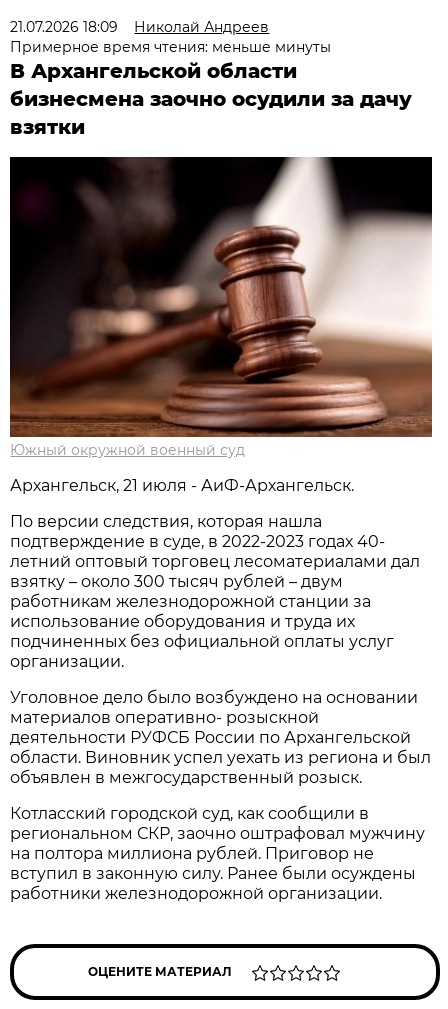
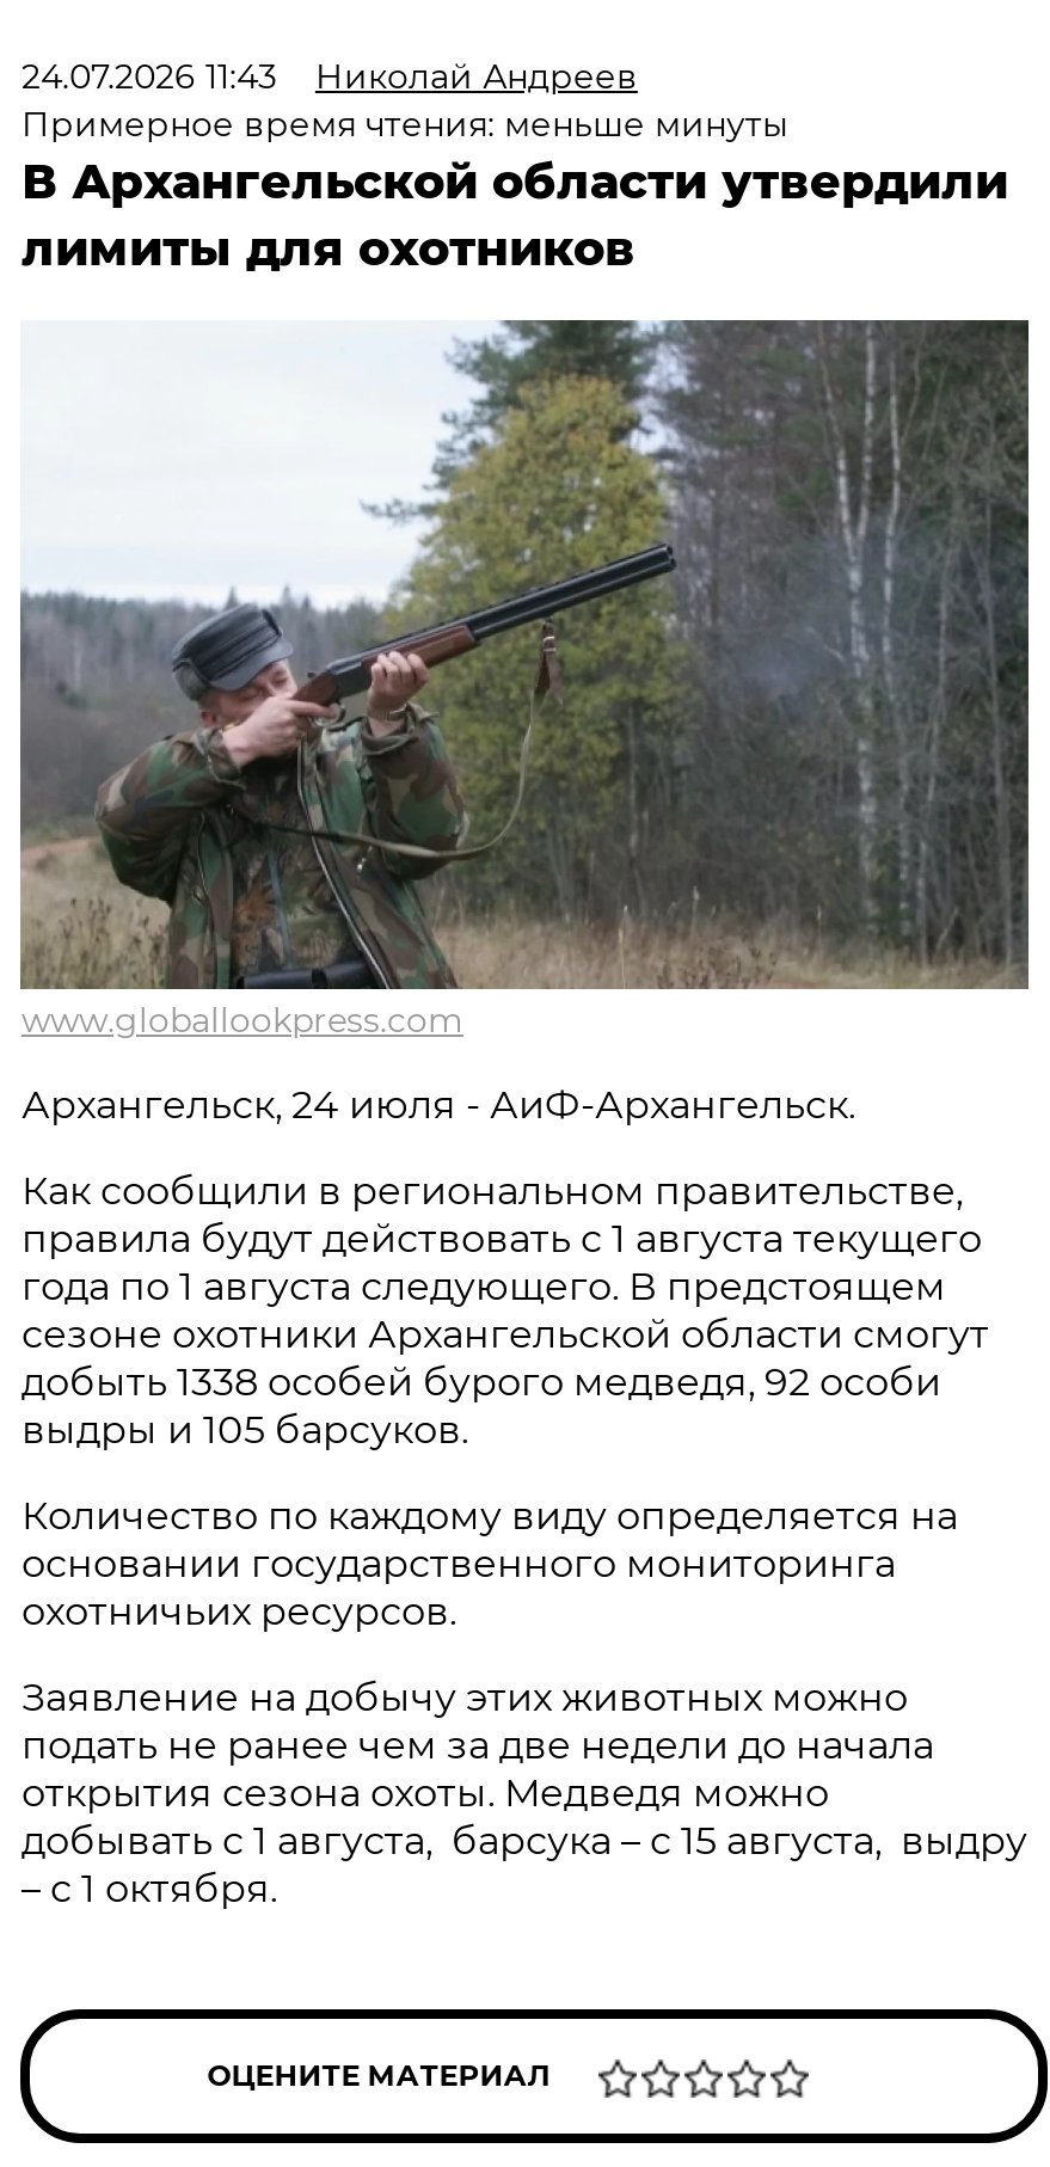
- 21.07.2026 18:09 Николай Андреев
+ 24.07.2026 11:43 Николай Андреев

- В Архангельской области
- бизнесмена заочно осудили за дачу
- взятки
+ В Архангельской области утвердили
+ лимиты для охотников

- [image]
- Южный окружной военный суд
+ [image]
+ www.globallookpress.com

- Архангельск, 21 июля - АиФ-Архангельск.
+ Архангельск, 24 июля - АиФ-Архангельск.

- По версии следствия, которая нашла
- подтверждение в суде, в 2022-2023 годах 40-
- летний оптовый торговец лесоматериалами дал
- взятку – около 300 тысяч рублей – двум
- работникам железнодорожной станции за
- использование оборудования и труда их
- подчиненных без официальной оплаты услуг
- организации.
+ Как сообщили в региональном правительстве,
+ правила будут действовать с 1 августа текущего
+ года по 1 августа следующего. В предстоящем
+ сезоне охотники Архангельской области смогут
+ добыть 1338 особей бурого медведя, 92 особи
+ выдры и 105 барсуков.

- Уголовное дело было возбуждено на основании
- материалов оперативно- розыскной
- деятельности РУФСБ России по Архангельской
- области. Виновник успел уехать из региона и был
- объявлен в межгосударственный розыск.
+ Количество по каждому виду определяется на
+ основании государственного мониторинга
+ охотничьих ресурсов.

- Котласский городской суд, как сообщили в
- региональном СКР, заочно оштрафовал мужчину
- на полтора миллиона рублей. Приговор не
- вступил в законную силу. Ранее были осуждены
- работники железнодорожной организации.
+ Заявление на добычу этих животных можно
+ подать не ранее чем за две недели до начала
+ открытия сезона охоты. Медведя можно
+ добывать с 1 августа, барсука – с 15 августа, выдру
+ – с 1 октября.
